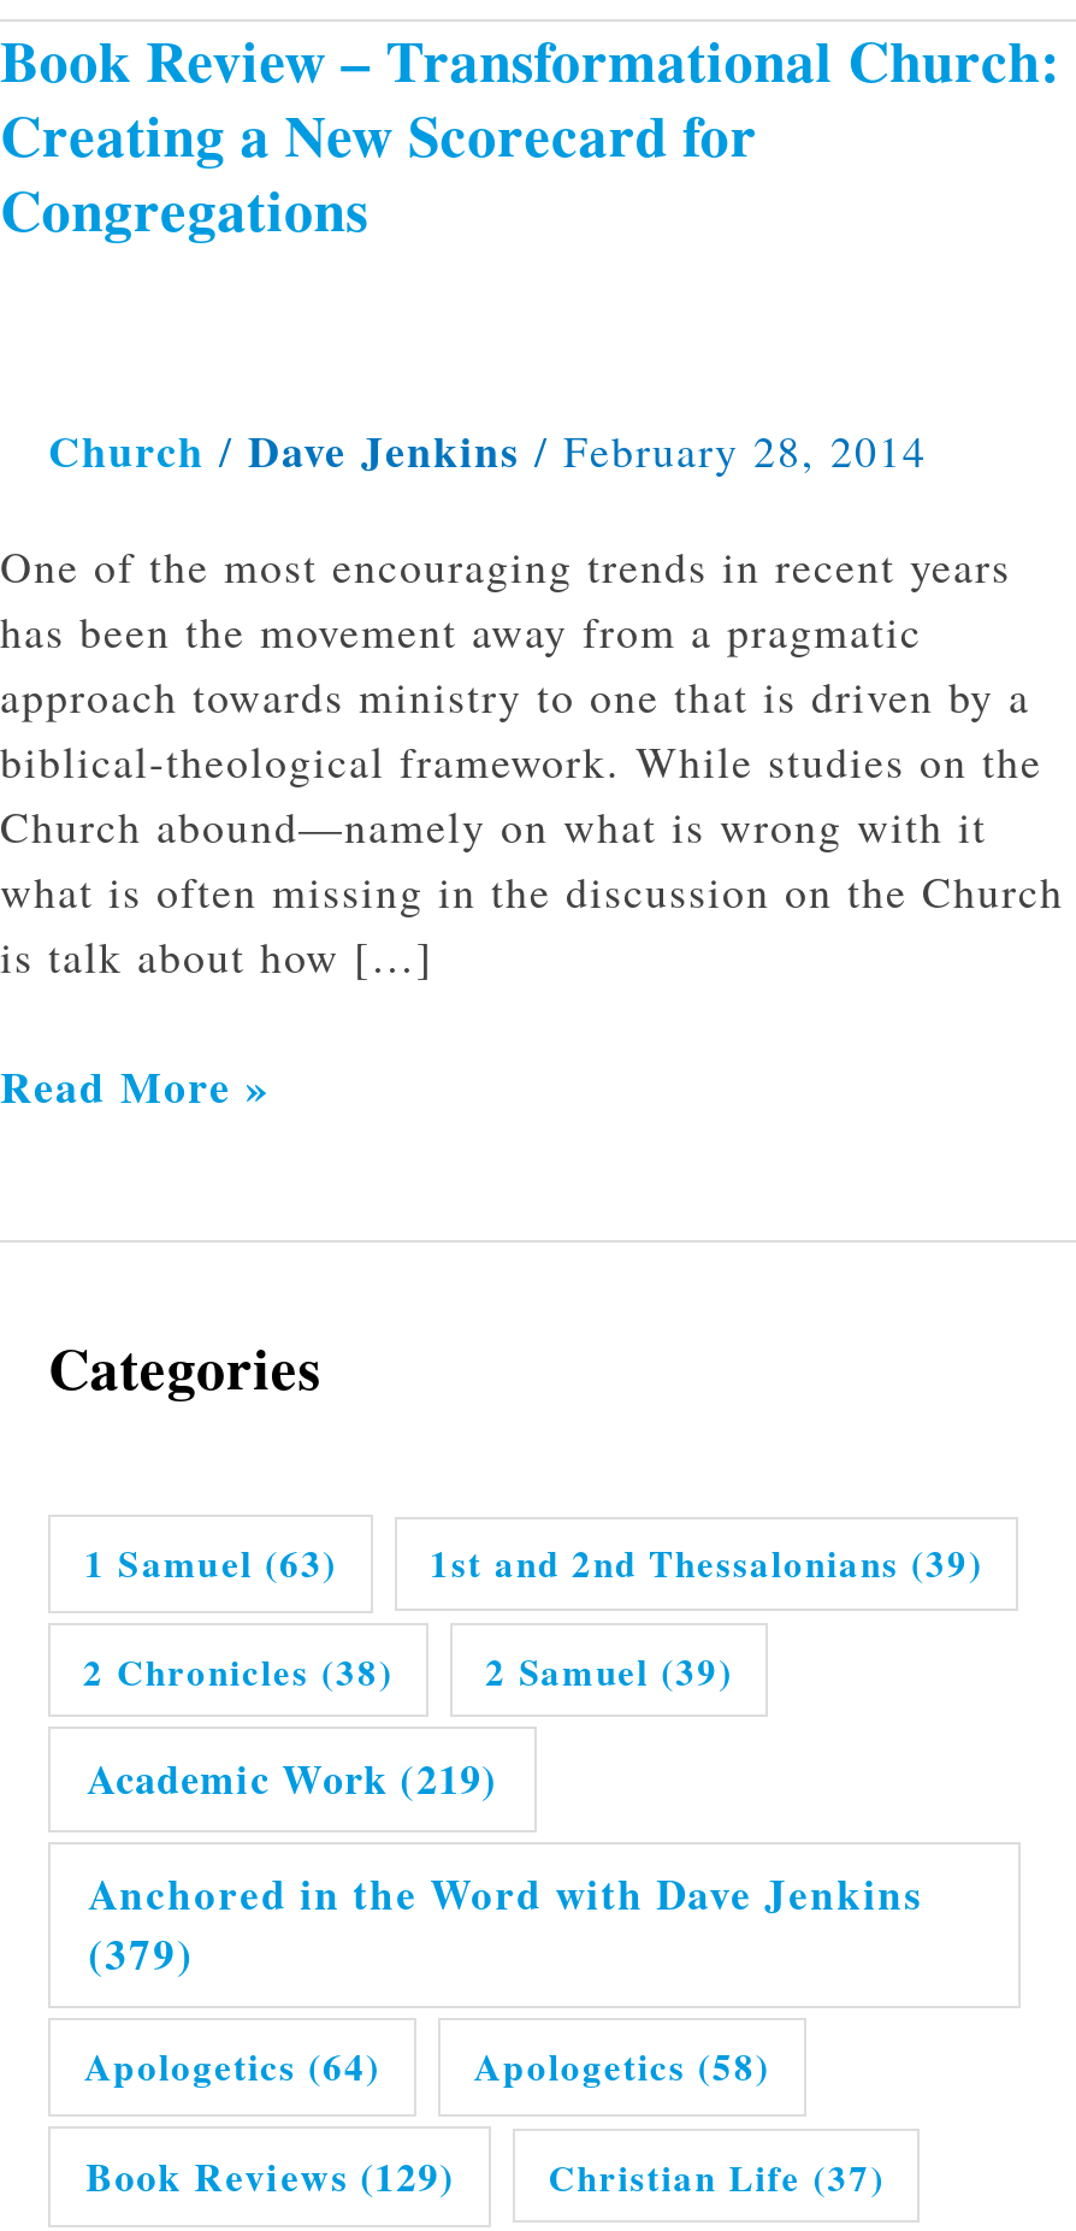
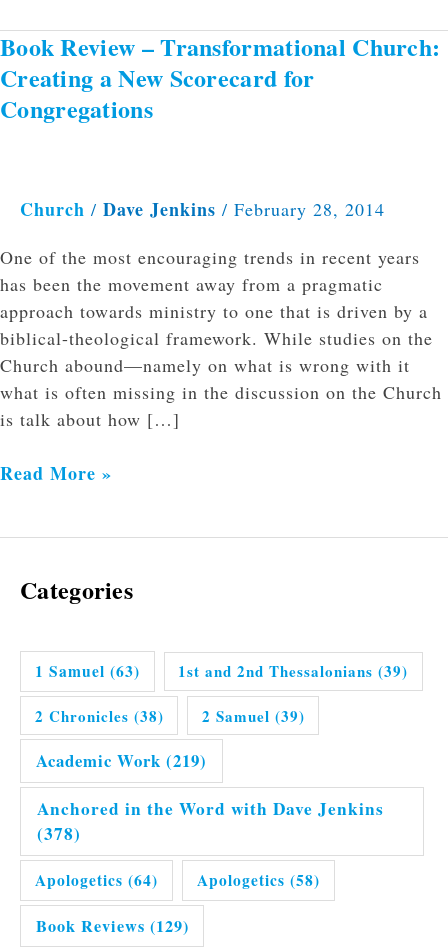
- (379)
+ (378)

- Christian Life (37)
